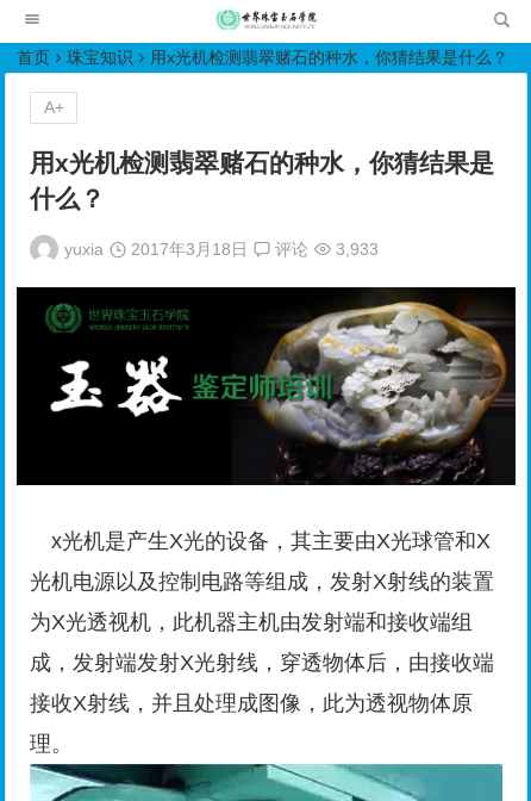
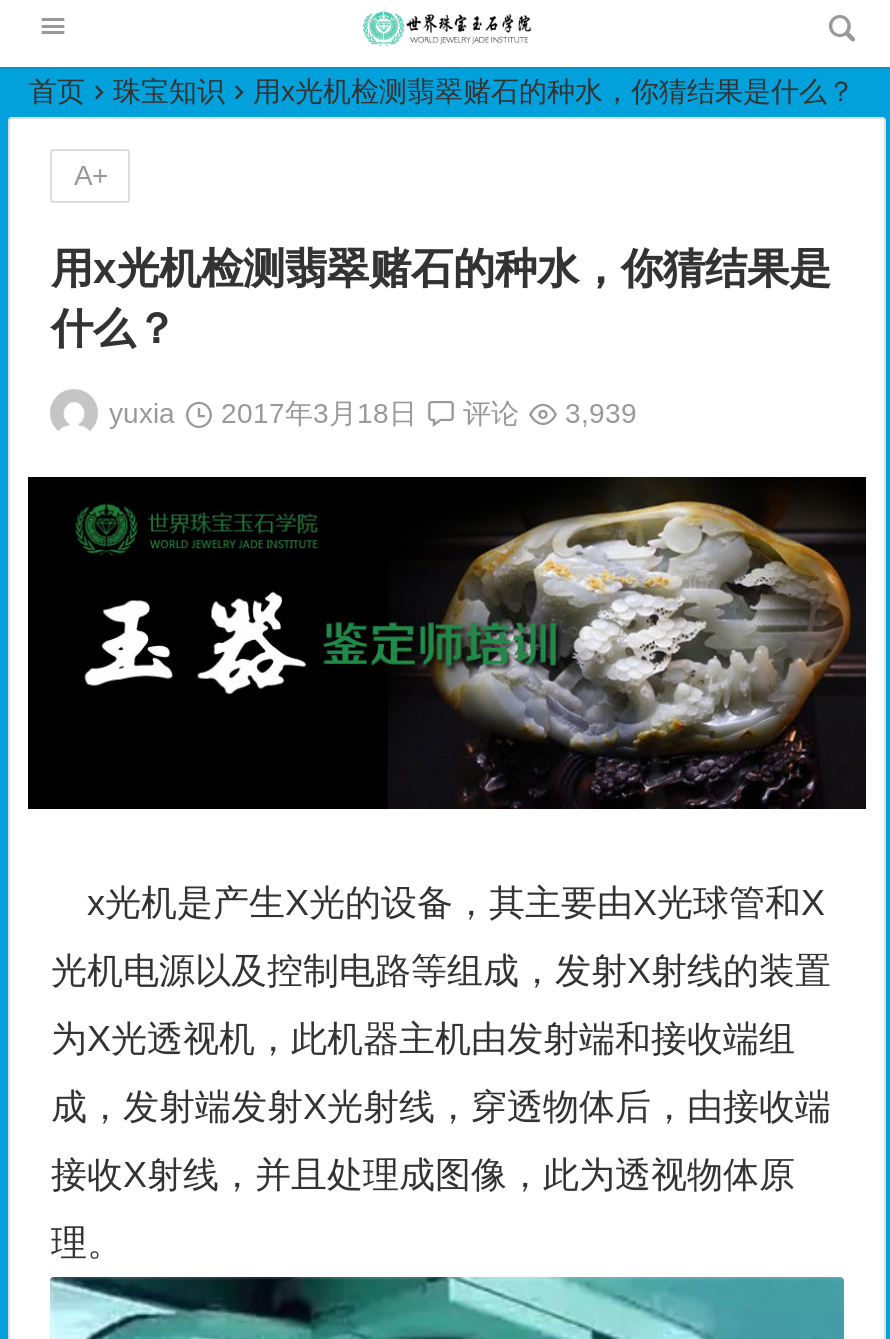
- 3,933
+ 3,939
